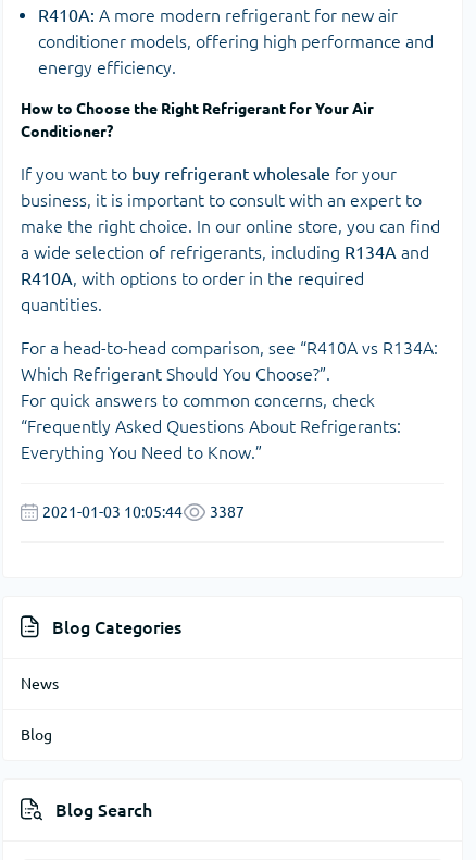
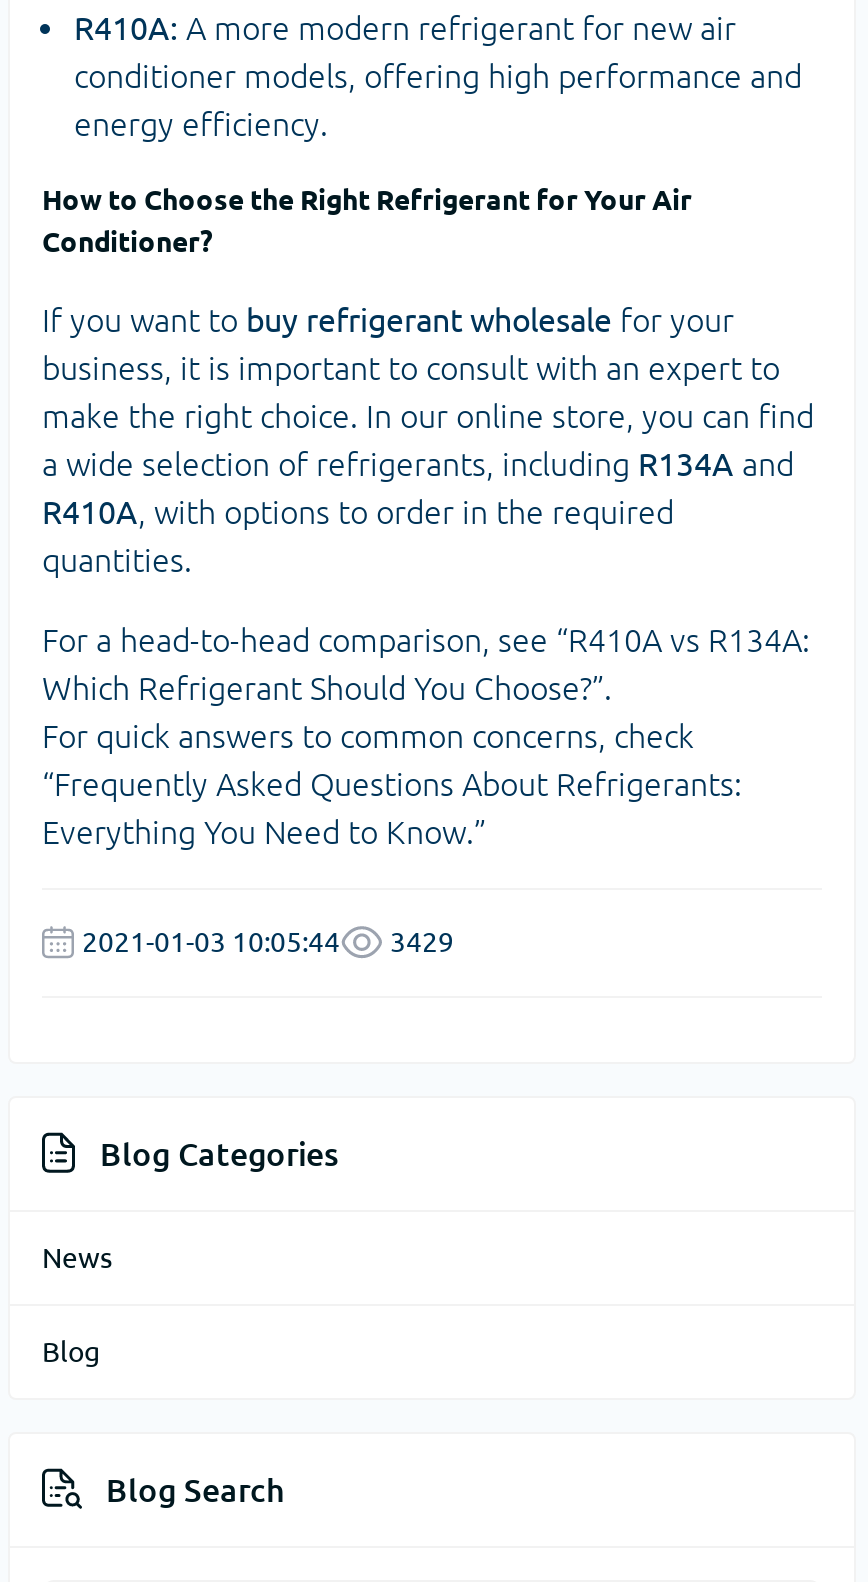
- 2021-01-03 10:05:44 3387
+ 2021-01-03 10:05:44 3429
